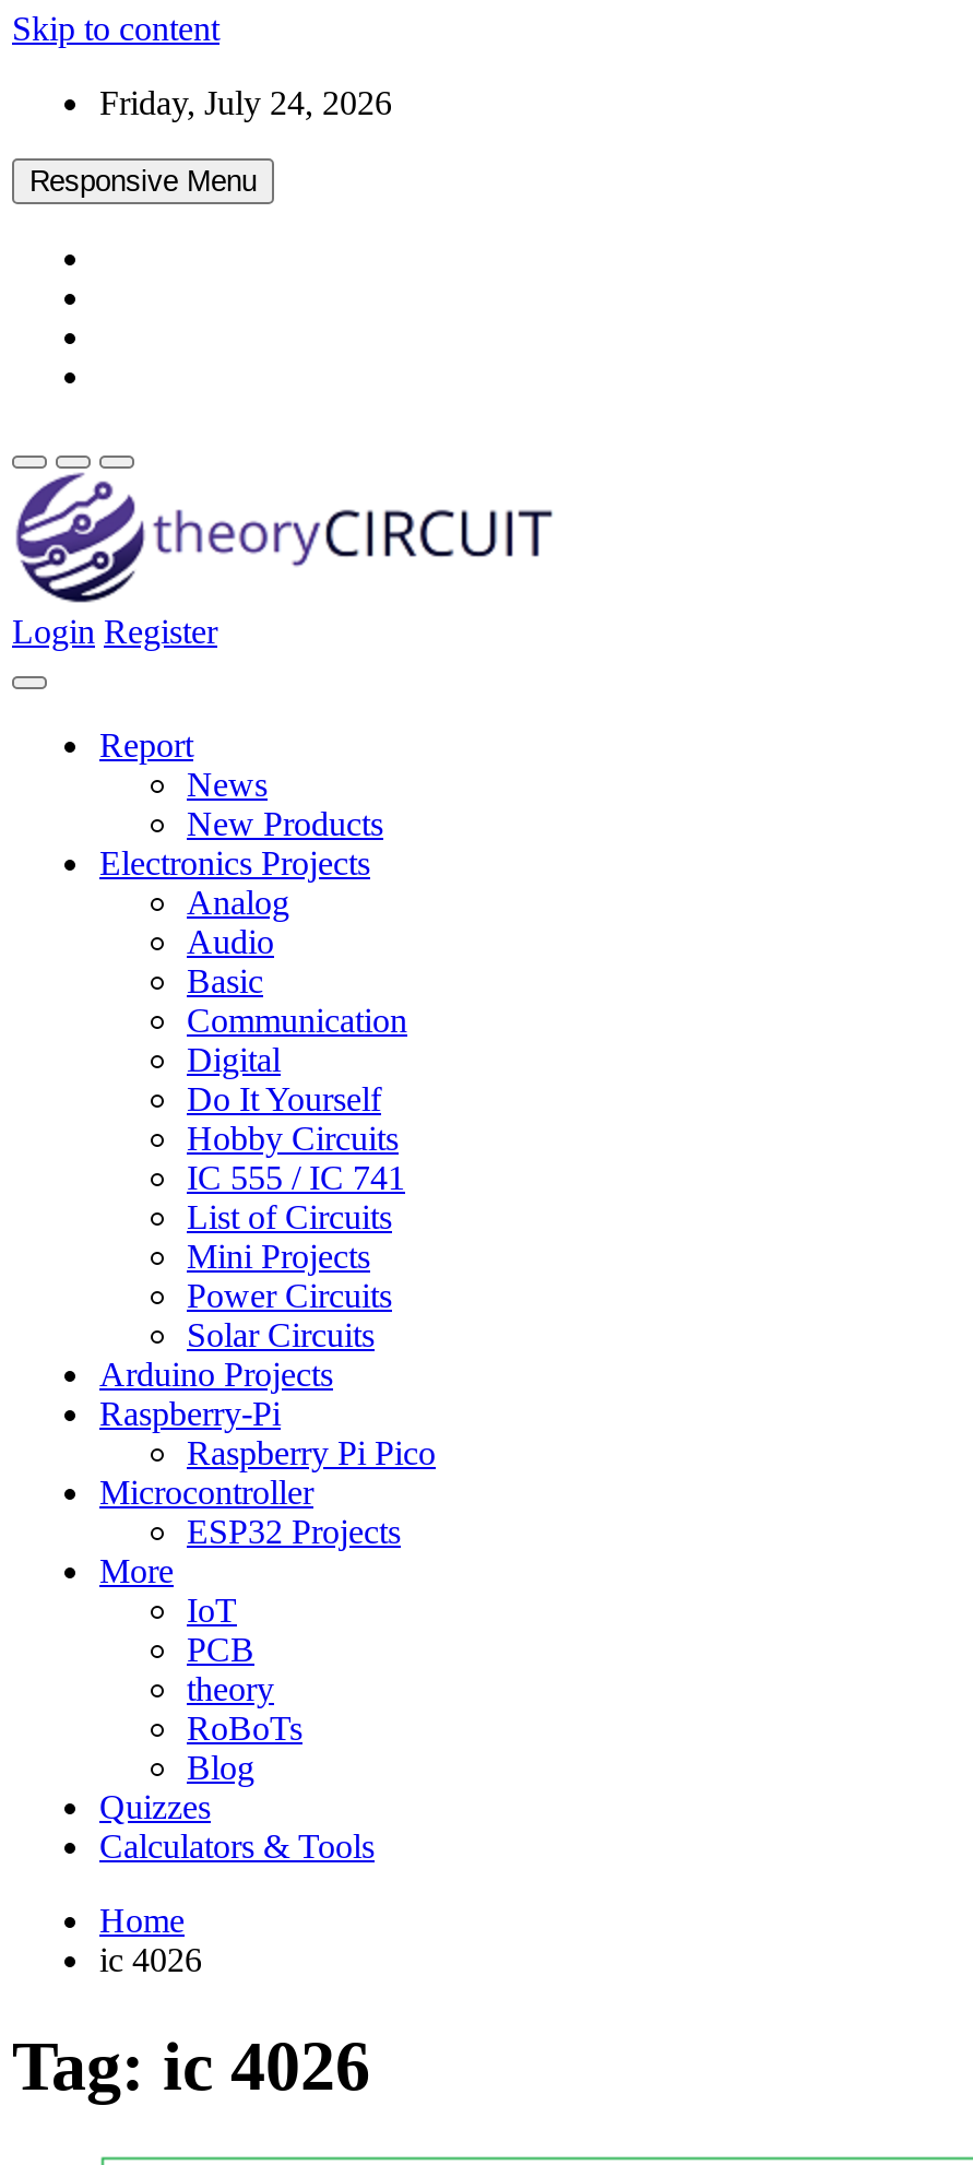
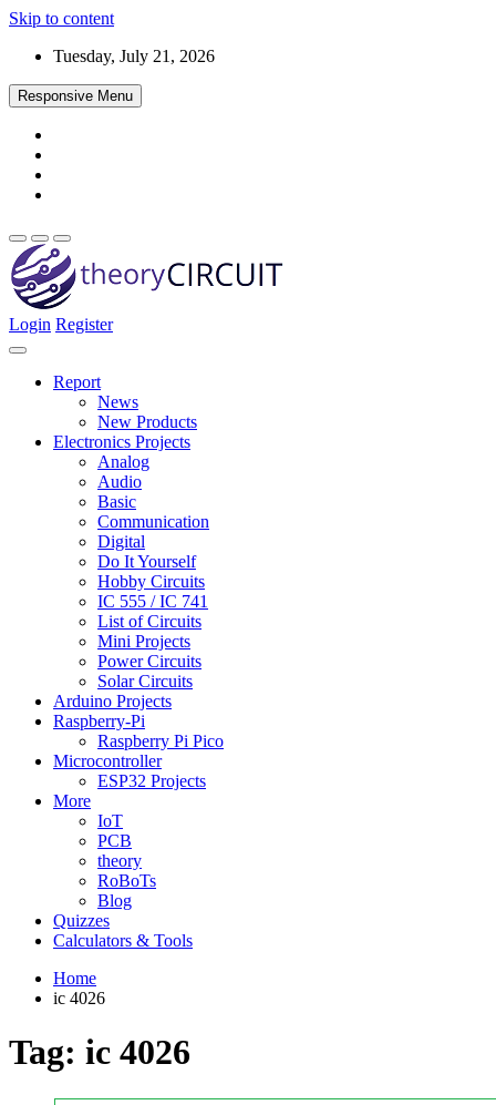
- Friday, July 24, 2026
+ Tuesday, July 21, 2026
